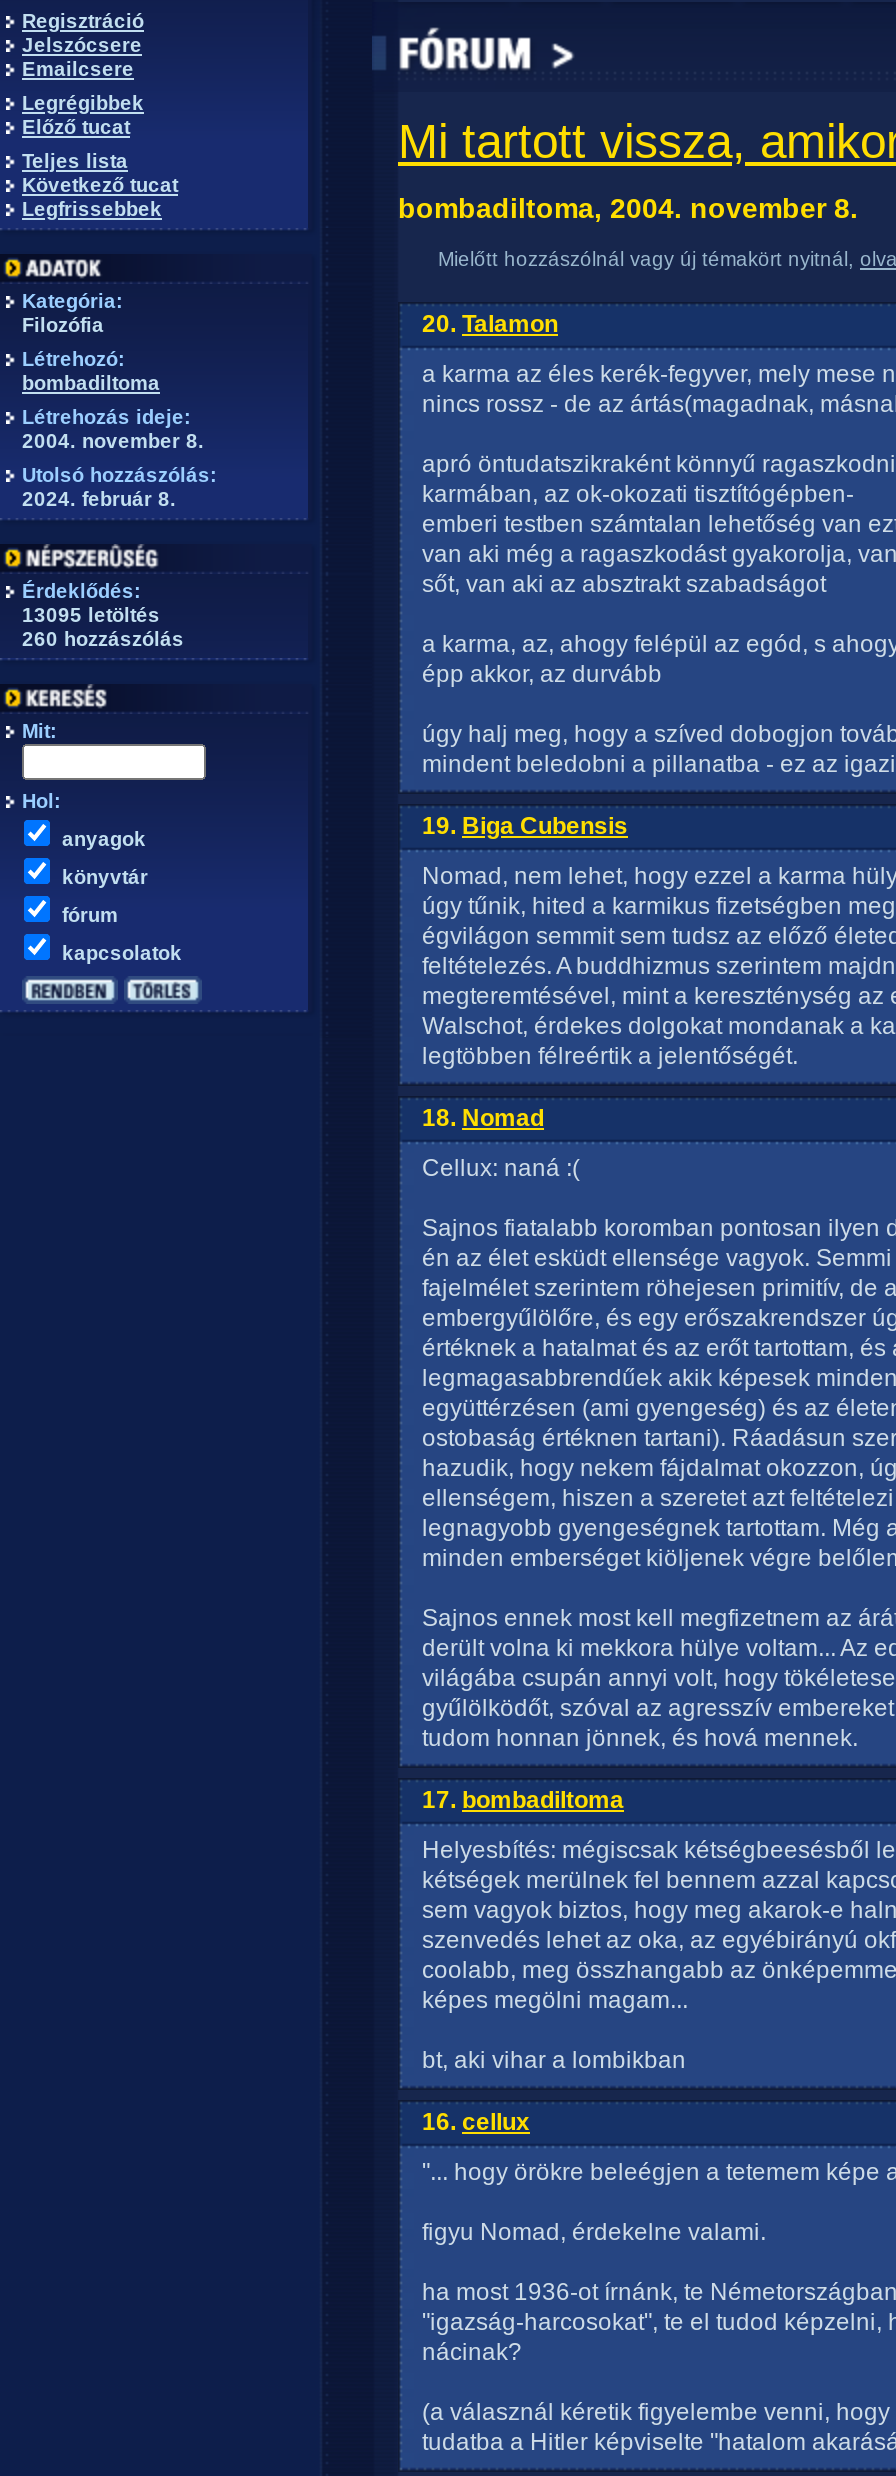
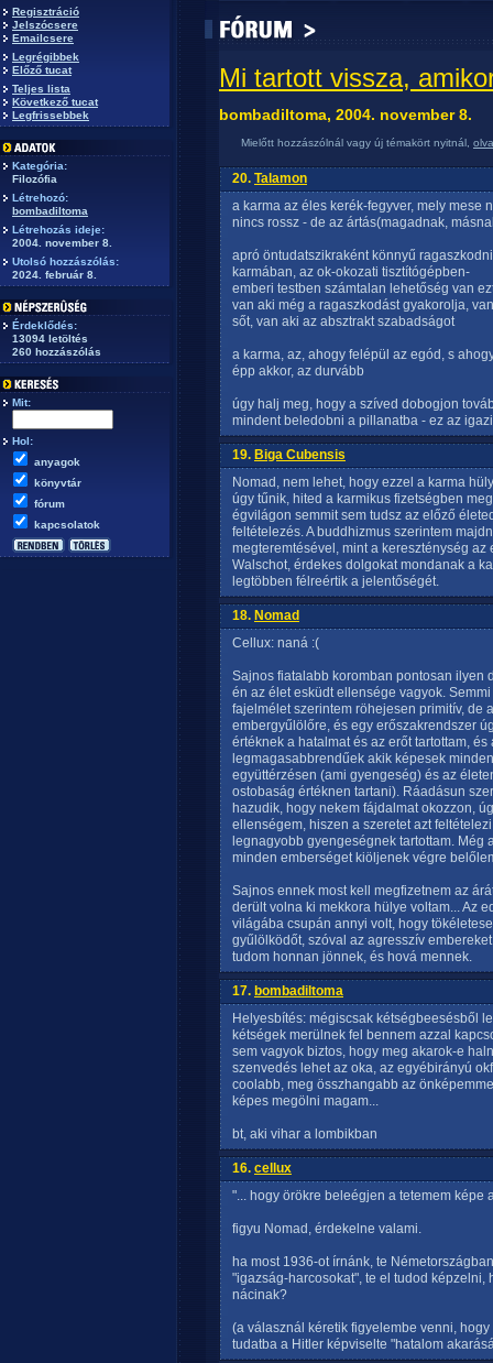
- 13095 letöltés
+ 13094 letöltés
